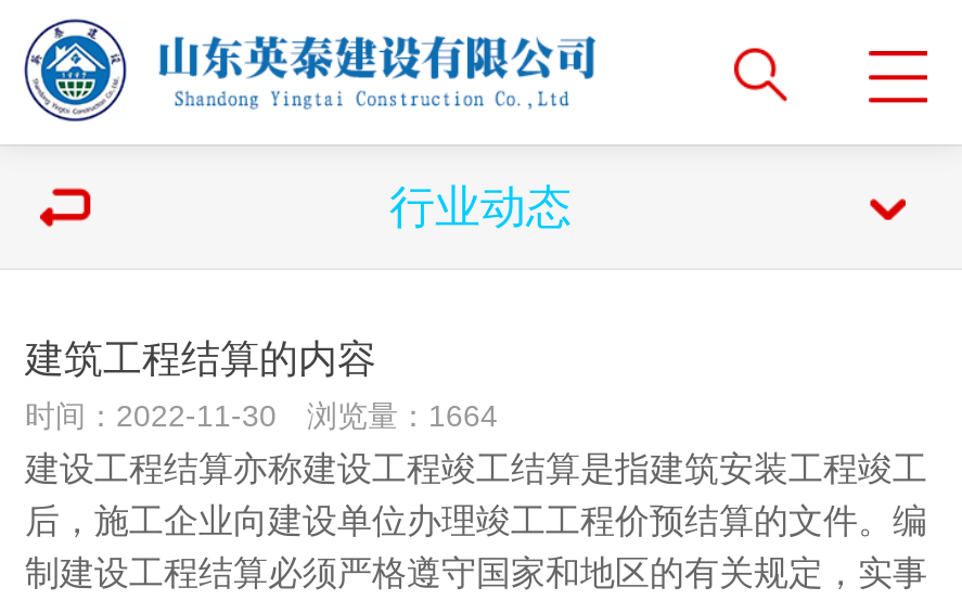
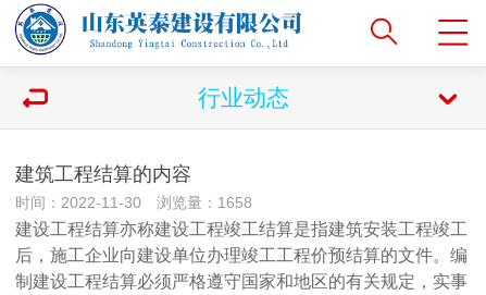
- 时间：2022-11-30 浏览量：1664
+ 时间：2022-11-30 浏览量：1658
